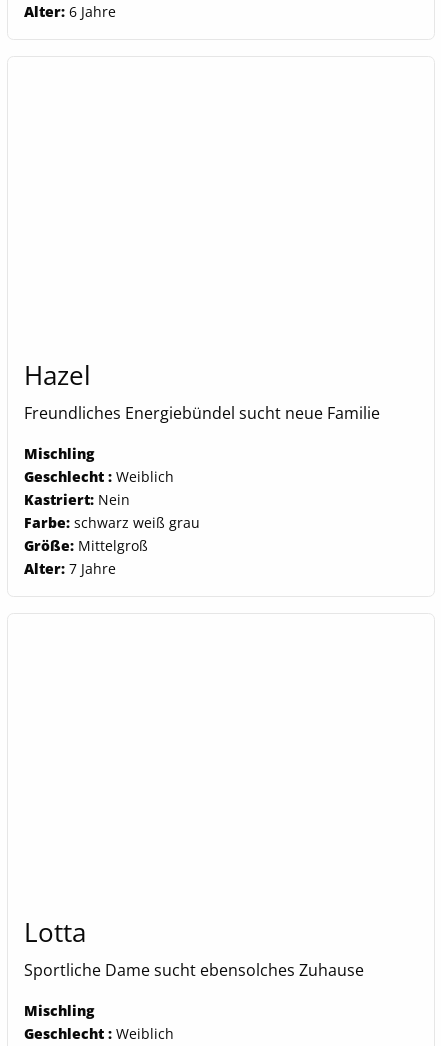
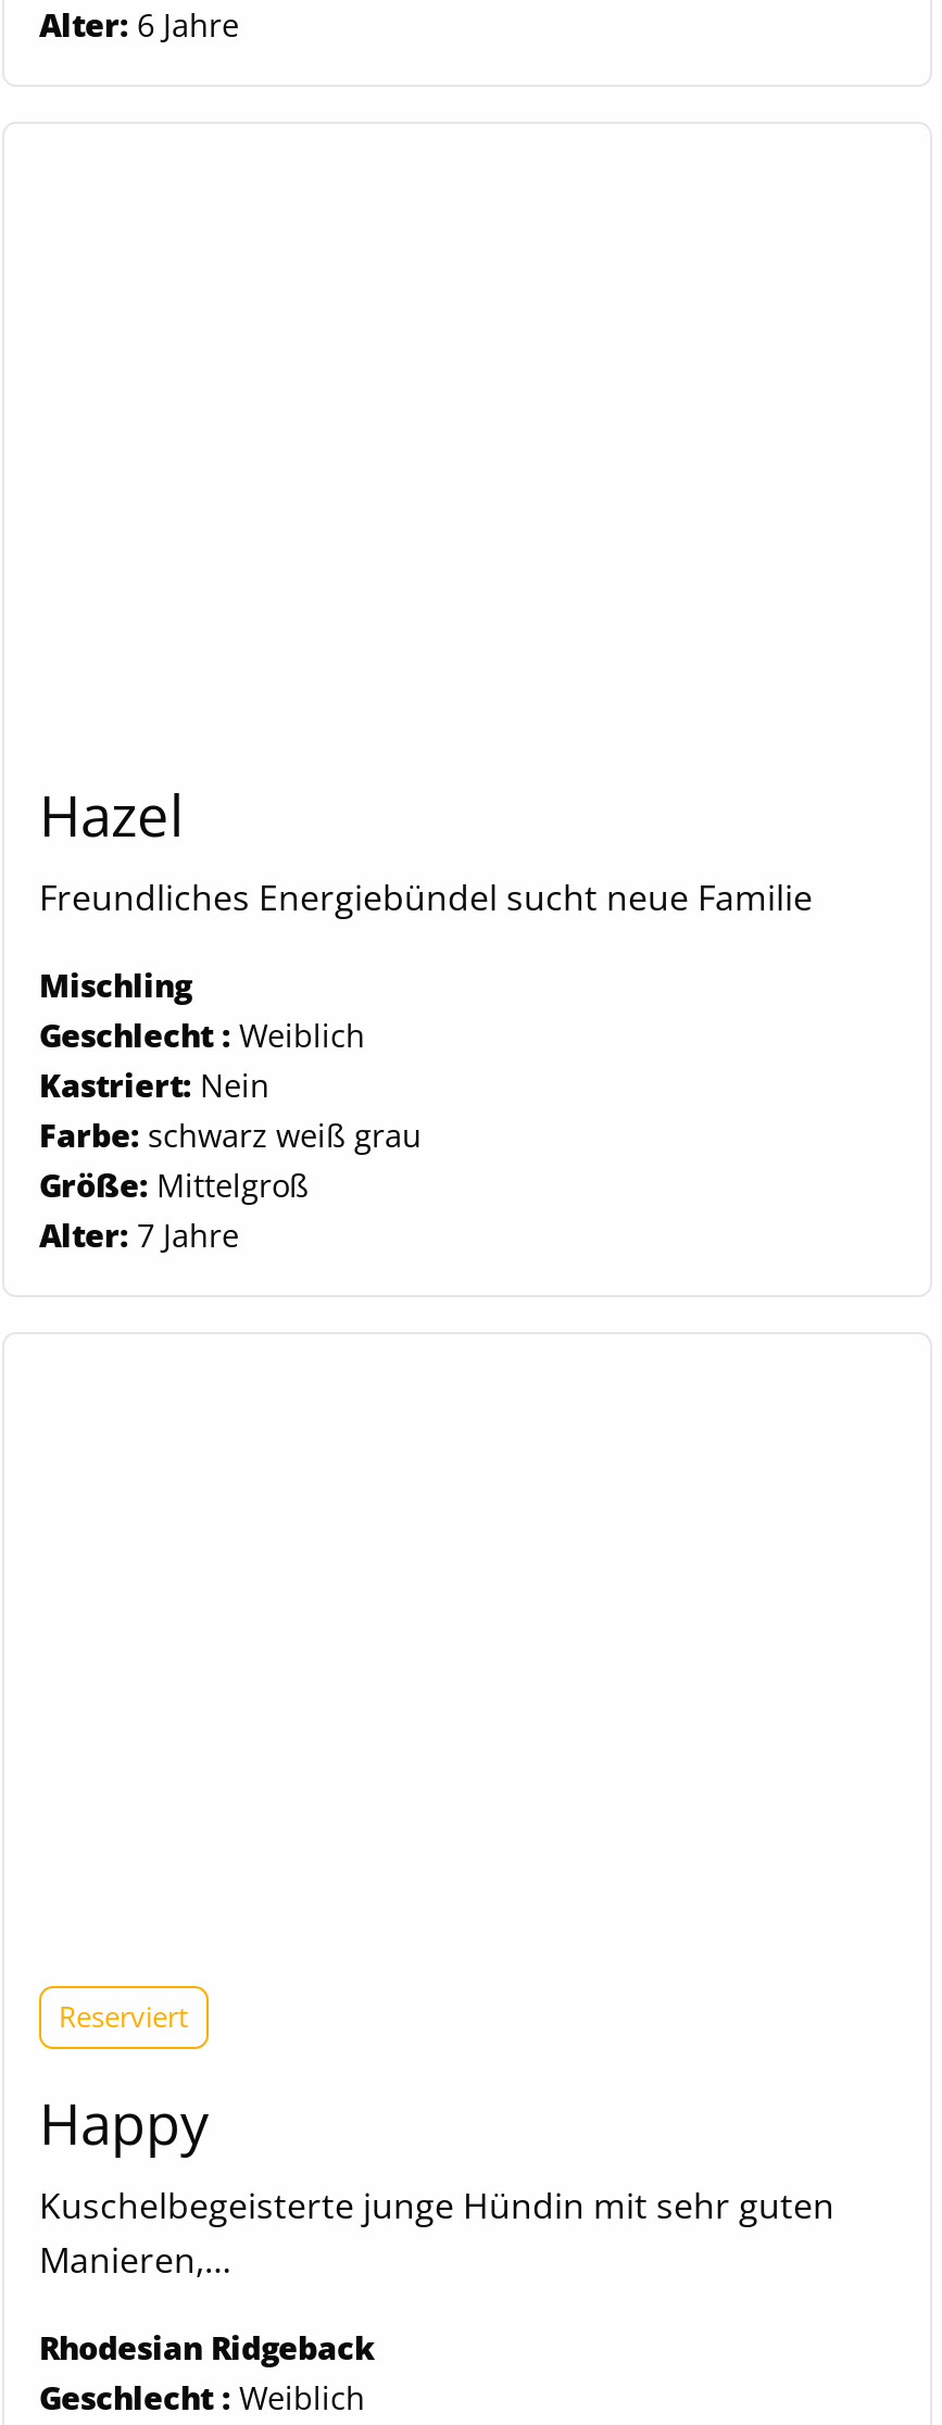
- Lotta
- Sportliche Dame sucht ebensolches Zuhause
- Mischling
+ Reserviert
+ Happy
+ Kuschelbegeisterte junge Hündin mit sehr guten
+ Manieren,…
+ Rhodesian Ridgeback
